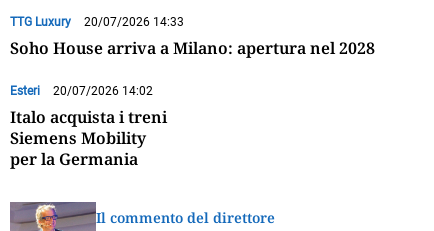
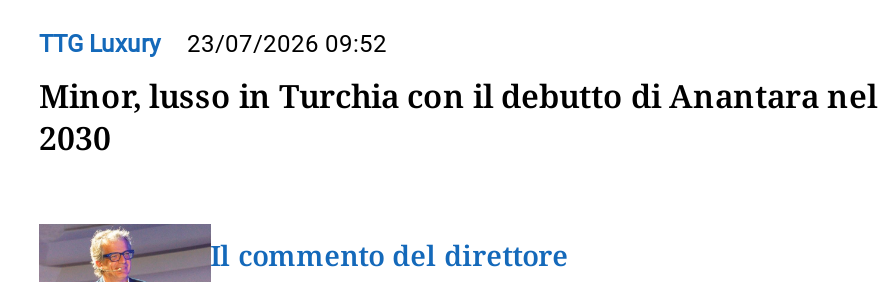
- 20/07/2026 14:33
- Soho House arriva a Milano: apertura nel 2028
- Esteri
- 20/07/2026 14:02
- Italo acquista i treni
- Siemens Mobility
- per la Germania
+ 23/07/2026 09:52
+ Minor, lusso in Turchia con il debutto di Anantara nel
+ 2030
